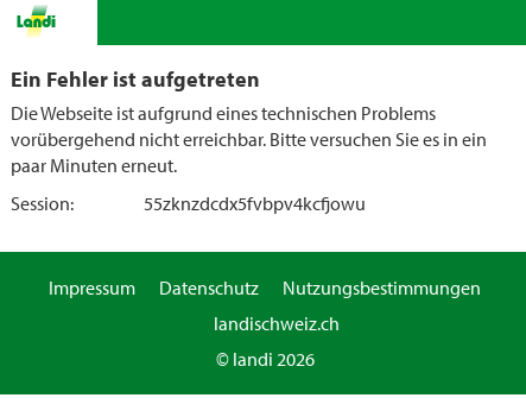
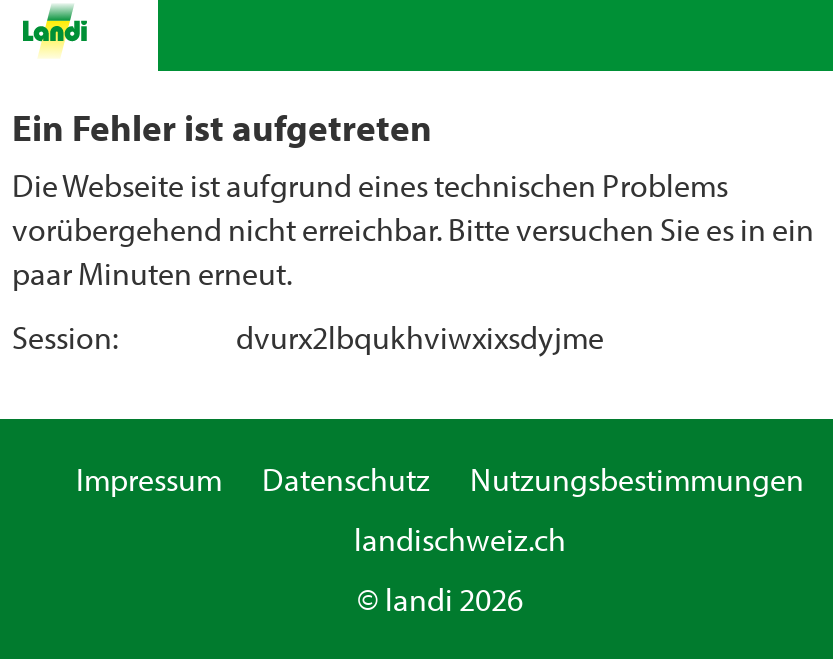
- 55zknzdcdx5fvbpv4kcfjowu
+ dvurx2lbqukhviwxixsdyjme
